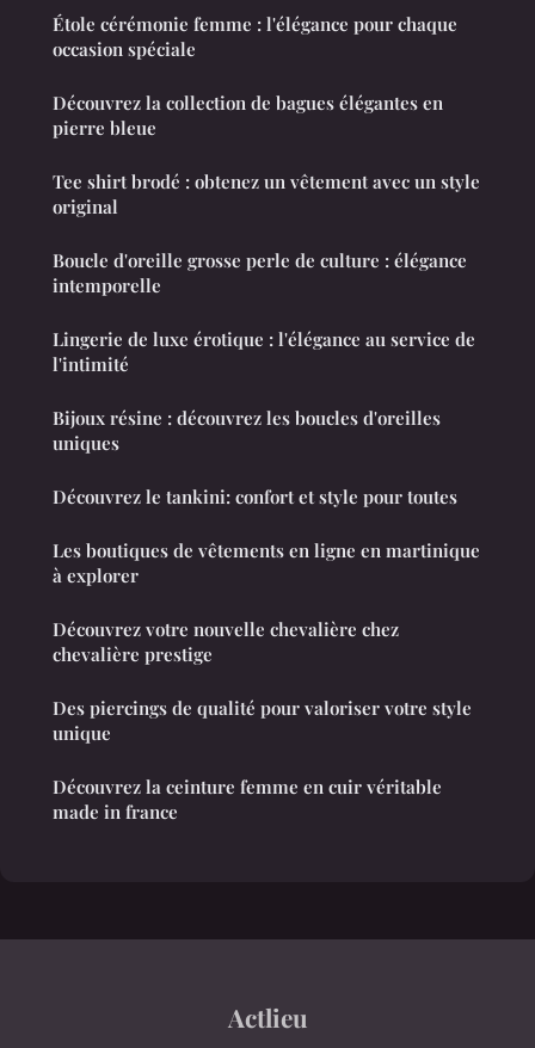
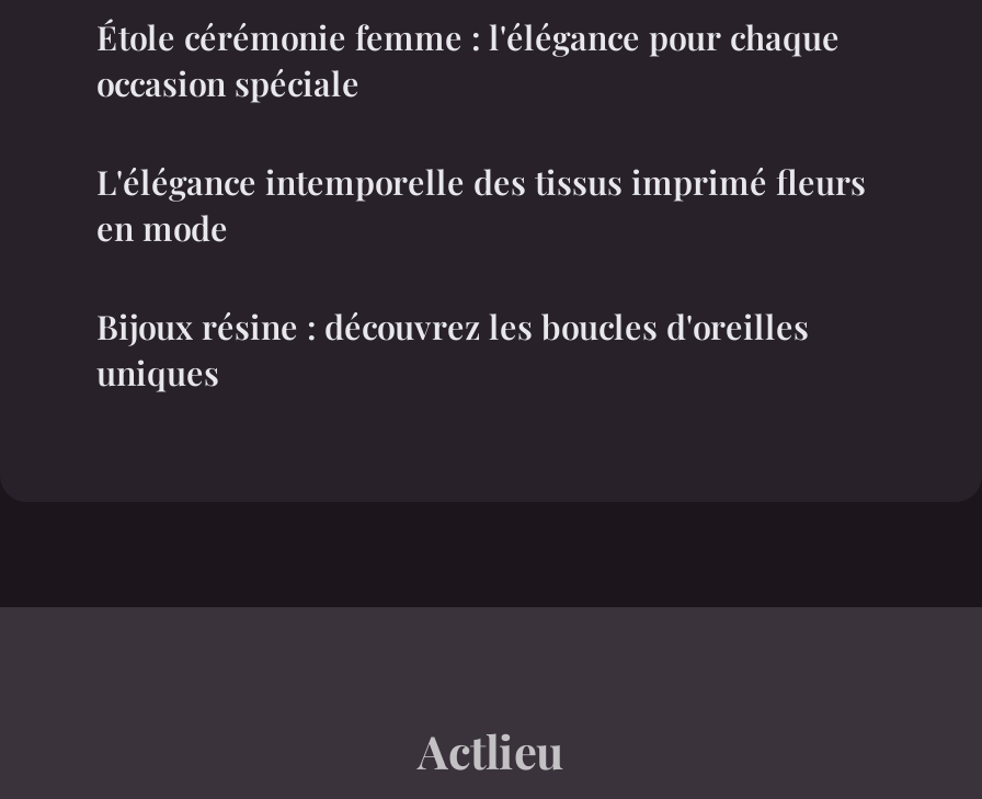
- Découvrez la collection de bagues élégantes en
- pierre bleue
- Tee shirt brodé : obtenez un vêtement avec un style
- original
- Boucle d'oreille grosse perle de culture : élégance
- intemporelle
- Lingerie de luxe érotique : l'élégance au service de
- l'intimité
+ L'élégance intemporelle des tissus imprimé fleurs
+ en mode

- Découvrez le tankini: confort et style pour toutes
- Les boutiques de vêtements en ligne en martinique
- à explorer
- Découvrez votre nouvelle chevalière chez
- chevalière prestige
- Des piercings de qualité pour valoriser votre style
- unique
- Découvrez la ceinture femme en cuir véritable
- made in france
